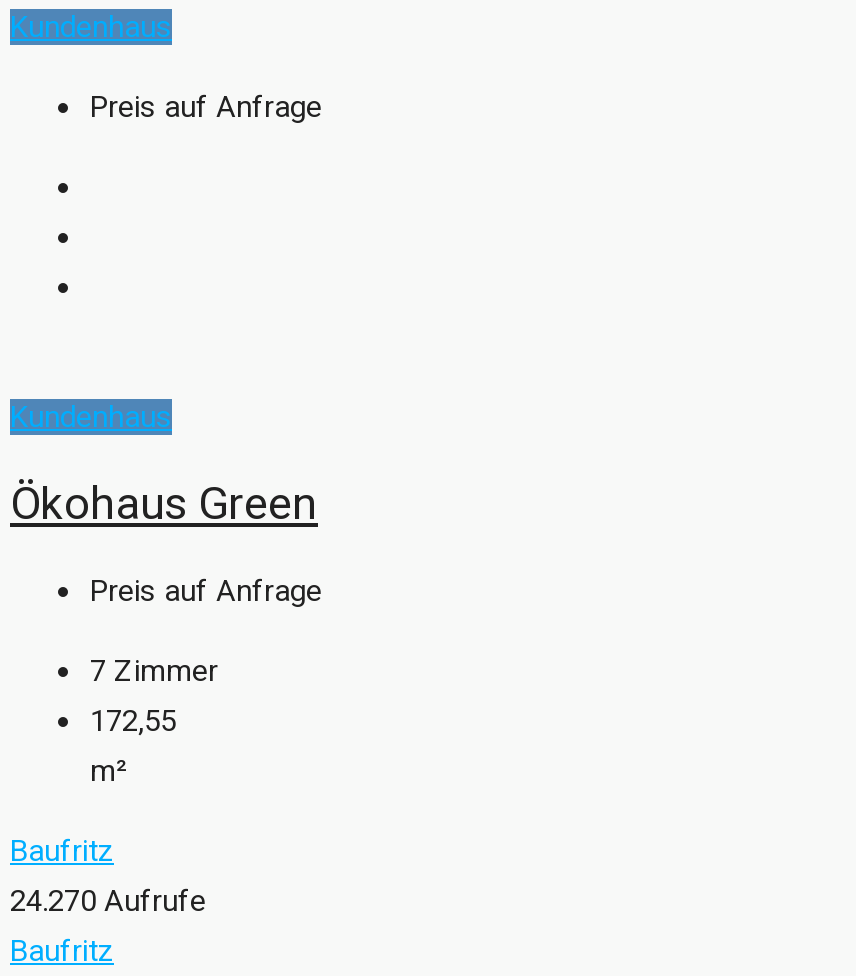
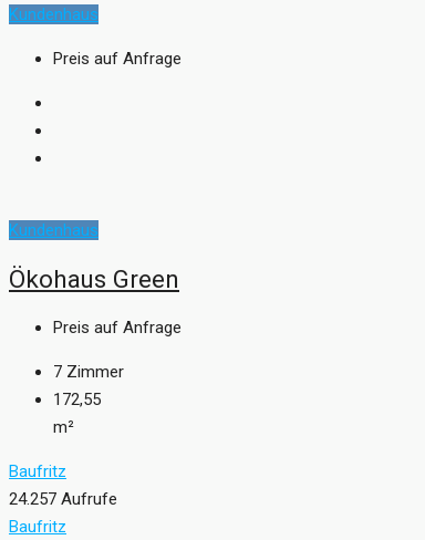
- 24.270 Aufrufe
+ 24.257 Aufrufe
